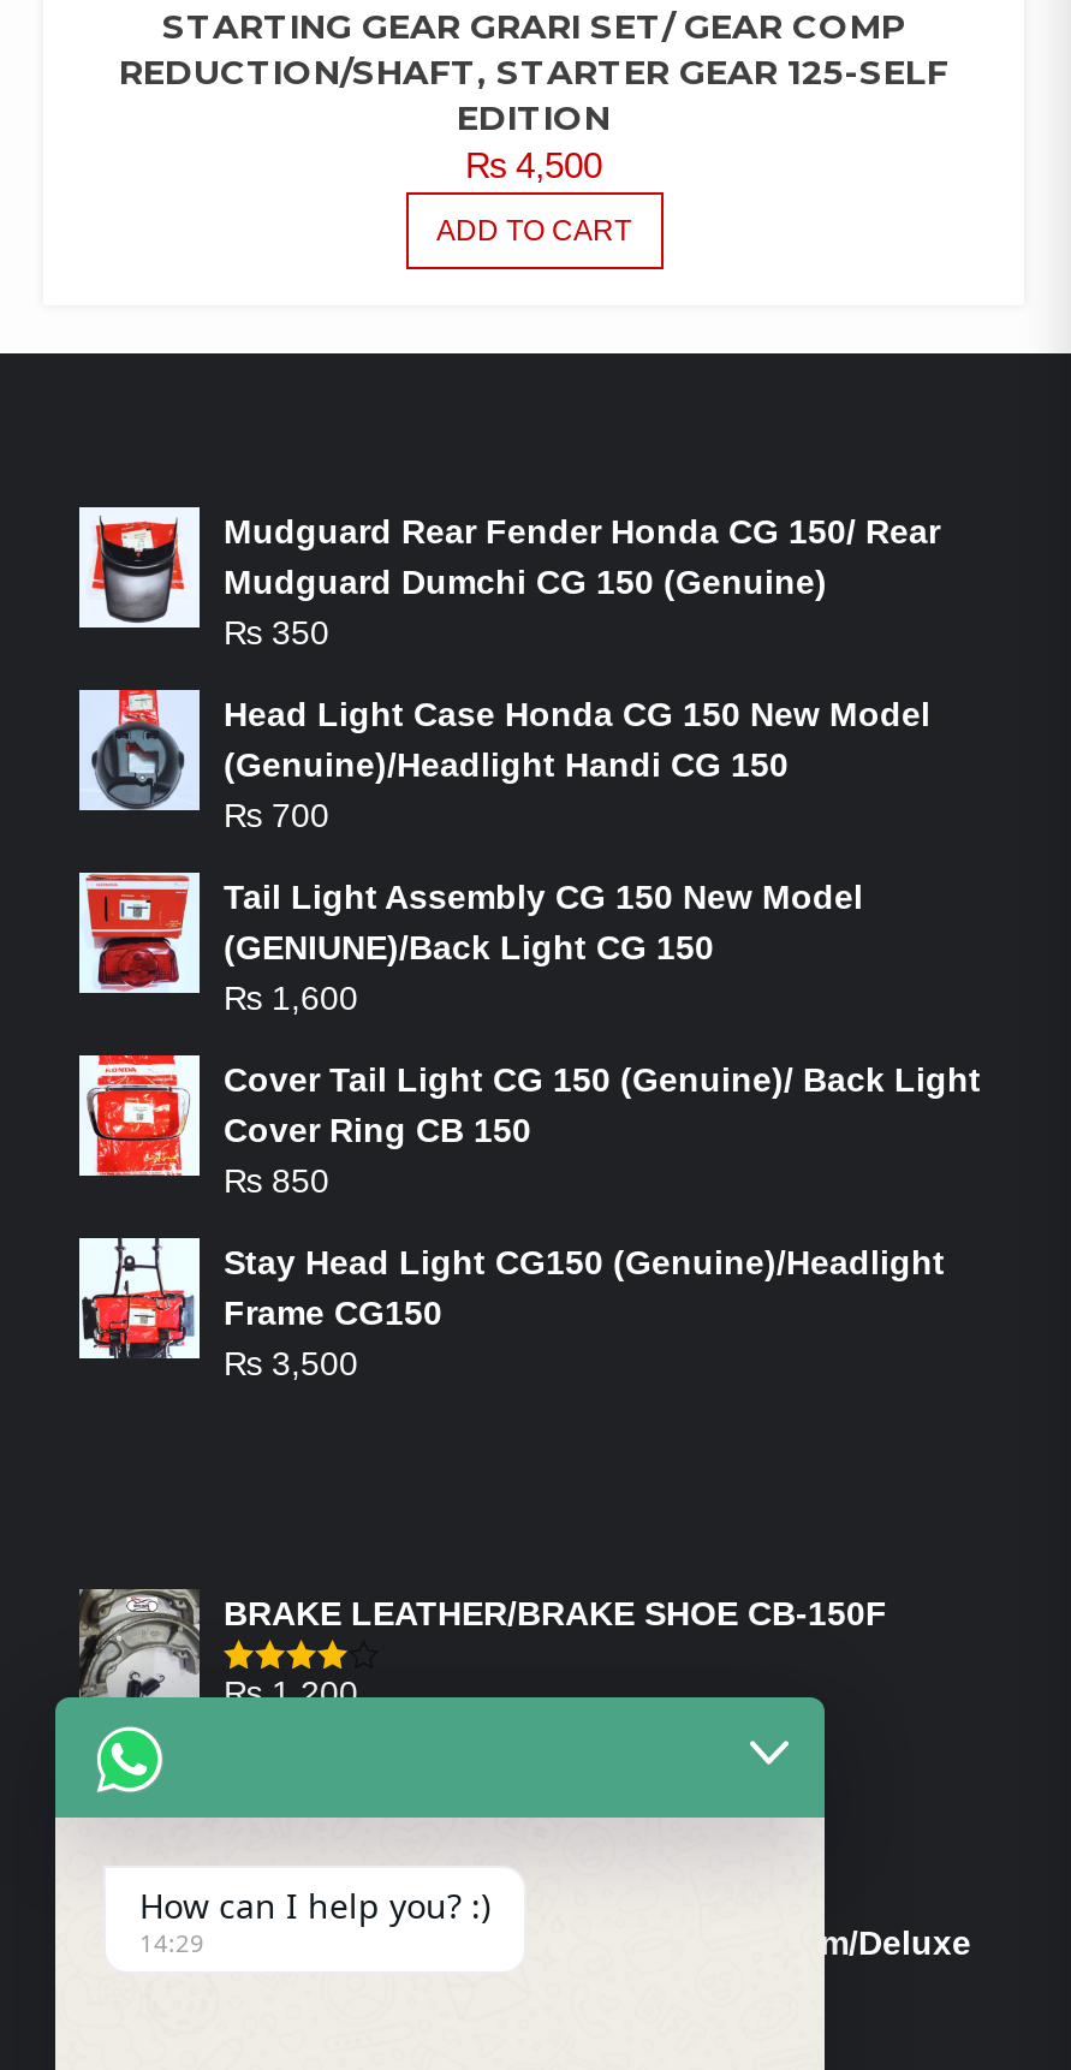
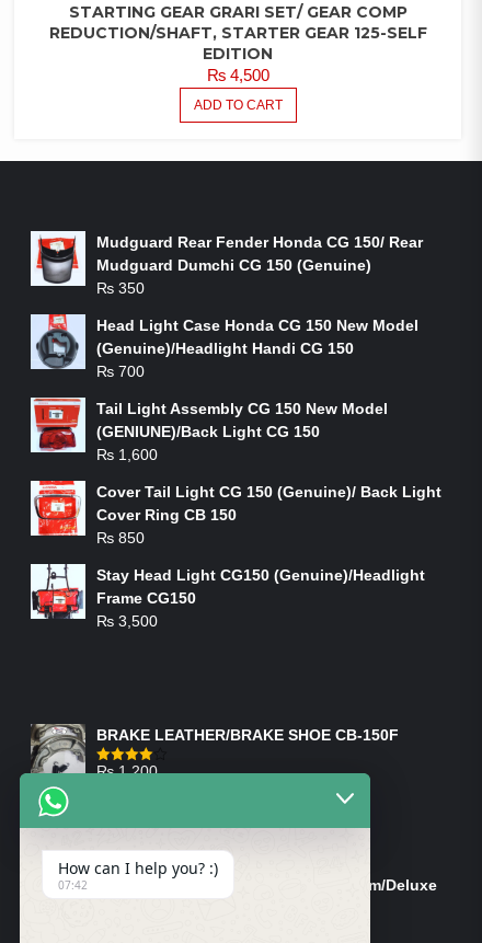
- 14:29
+ 07:42
